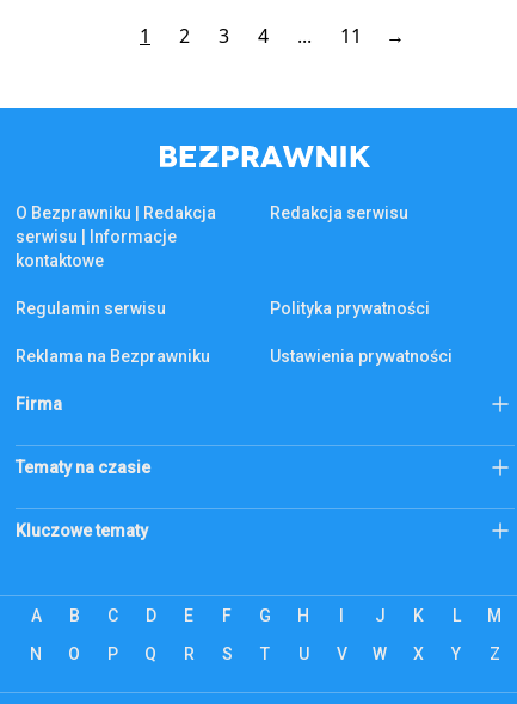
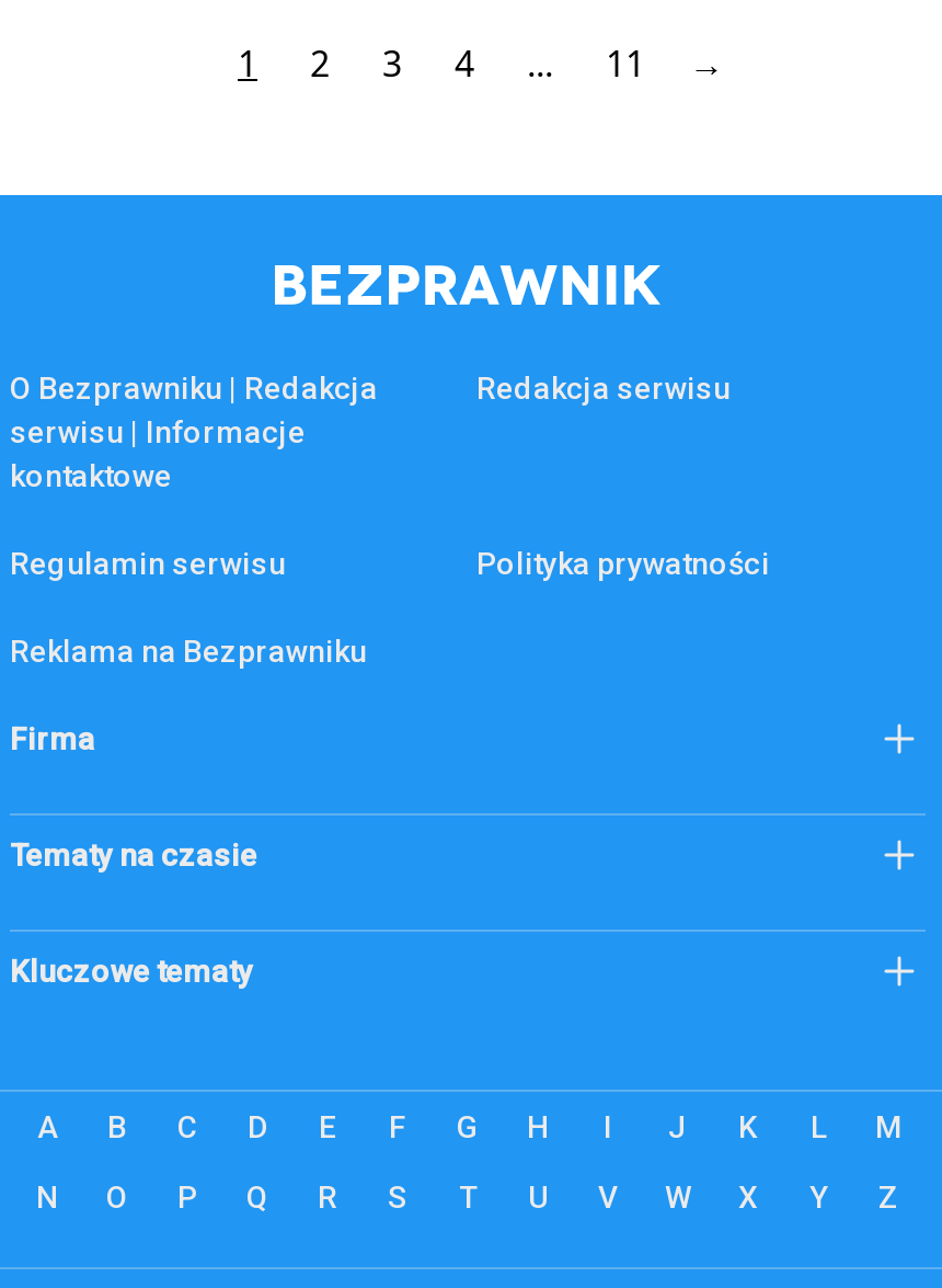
- Ustawienia prywatności
